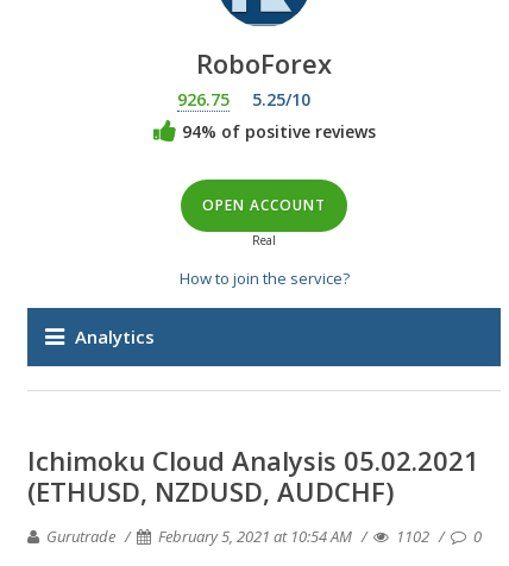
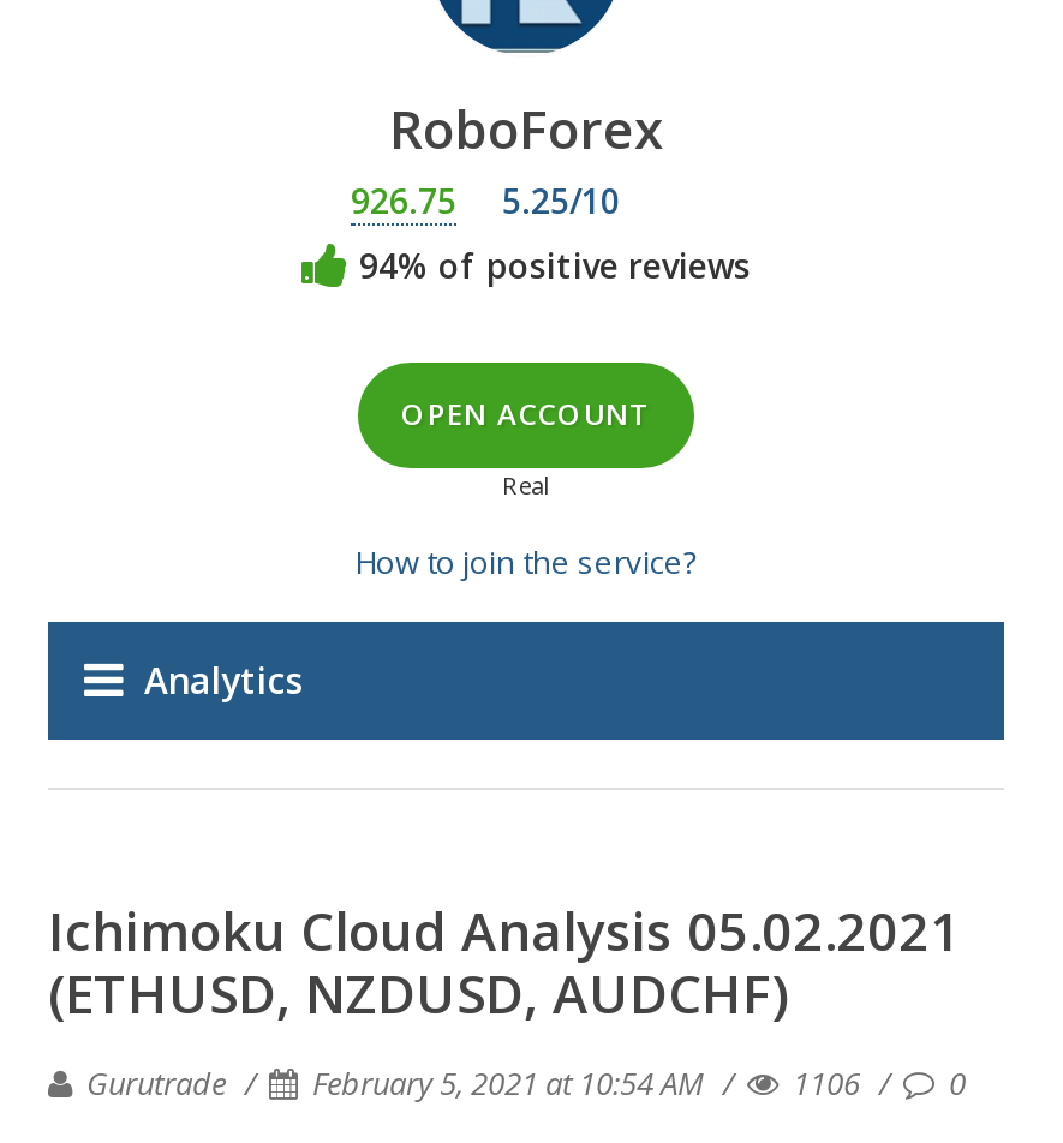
- Gurutrade February 5, 2021 at 10:54 AM 1102 0
+ Gurutrade February 5, 2021 at 10:54 AM 1106 0
